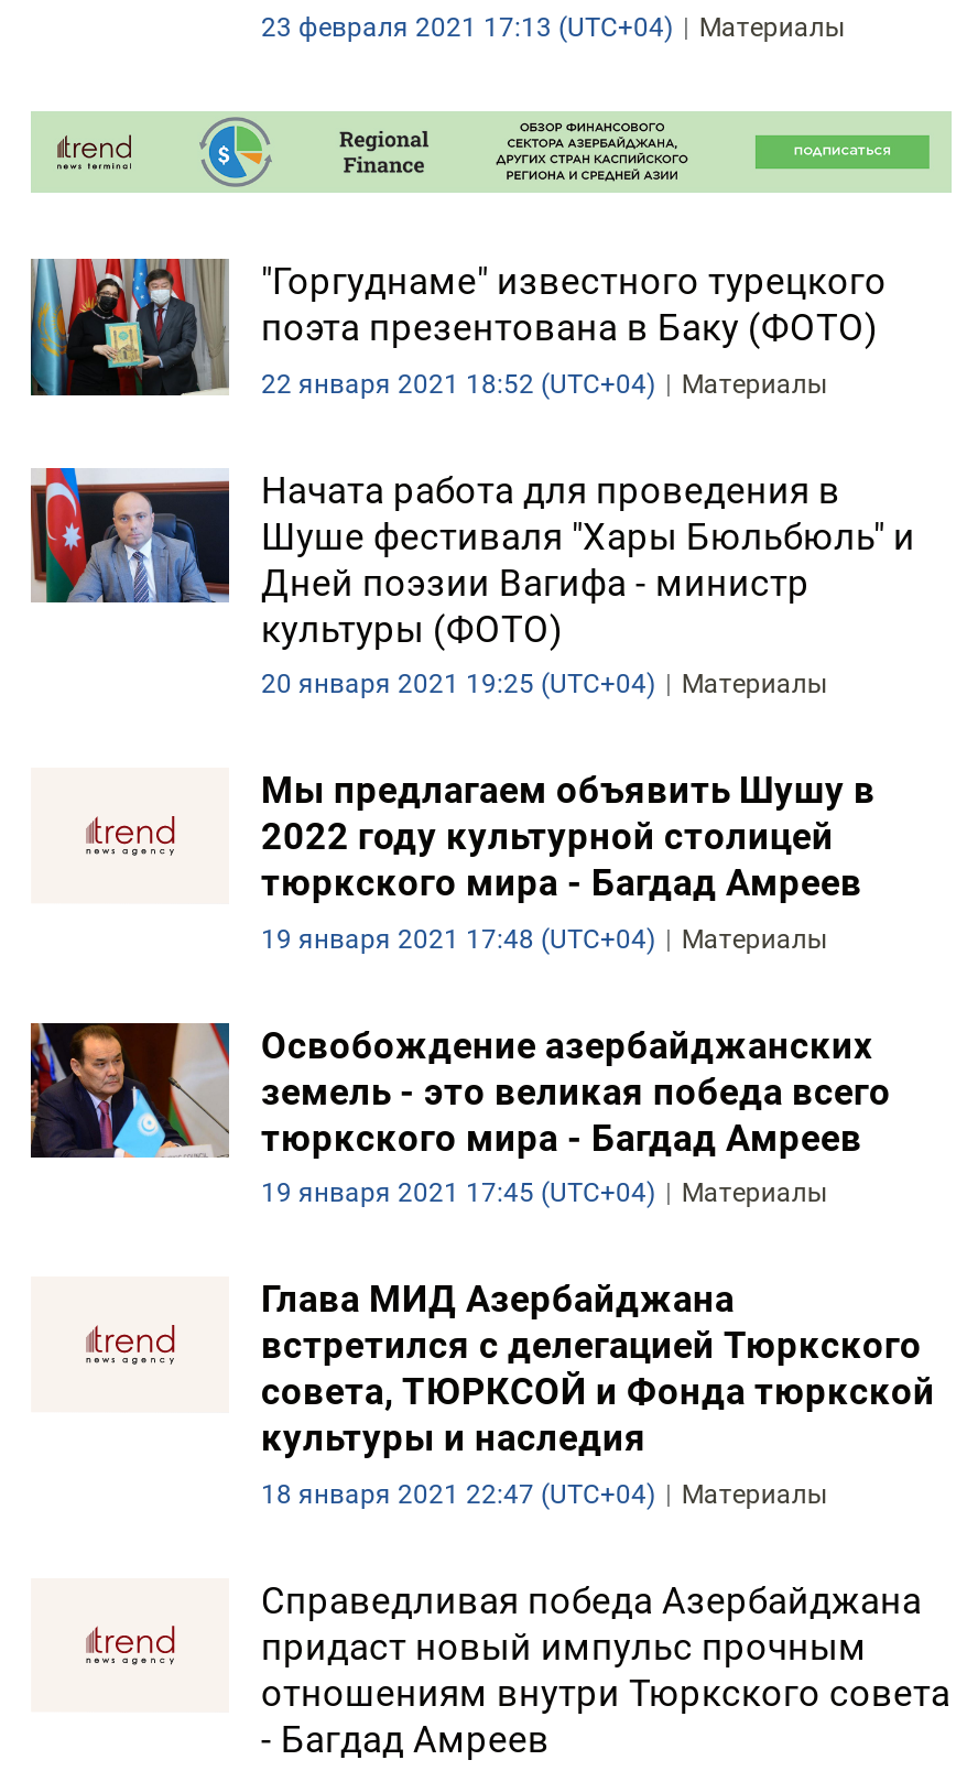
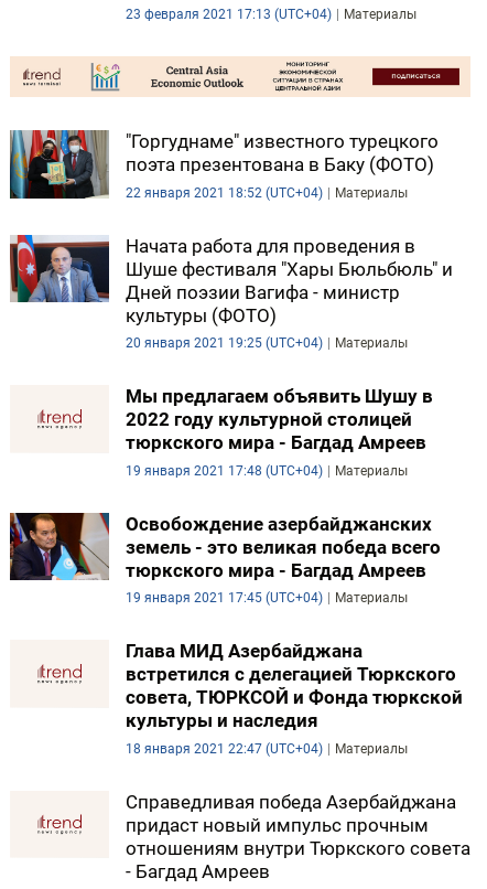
- [image]
+ [image]
